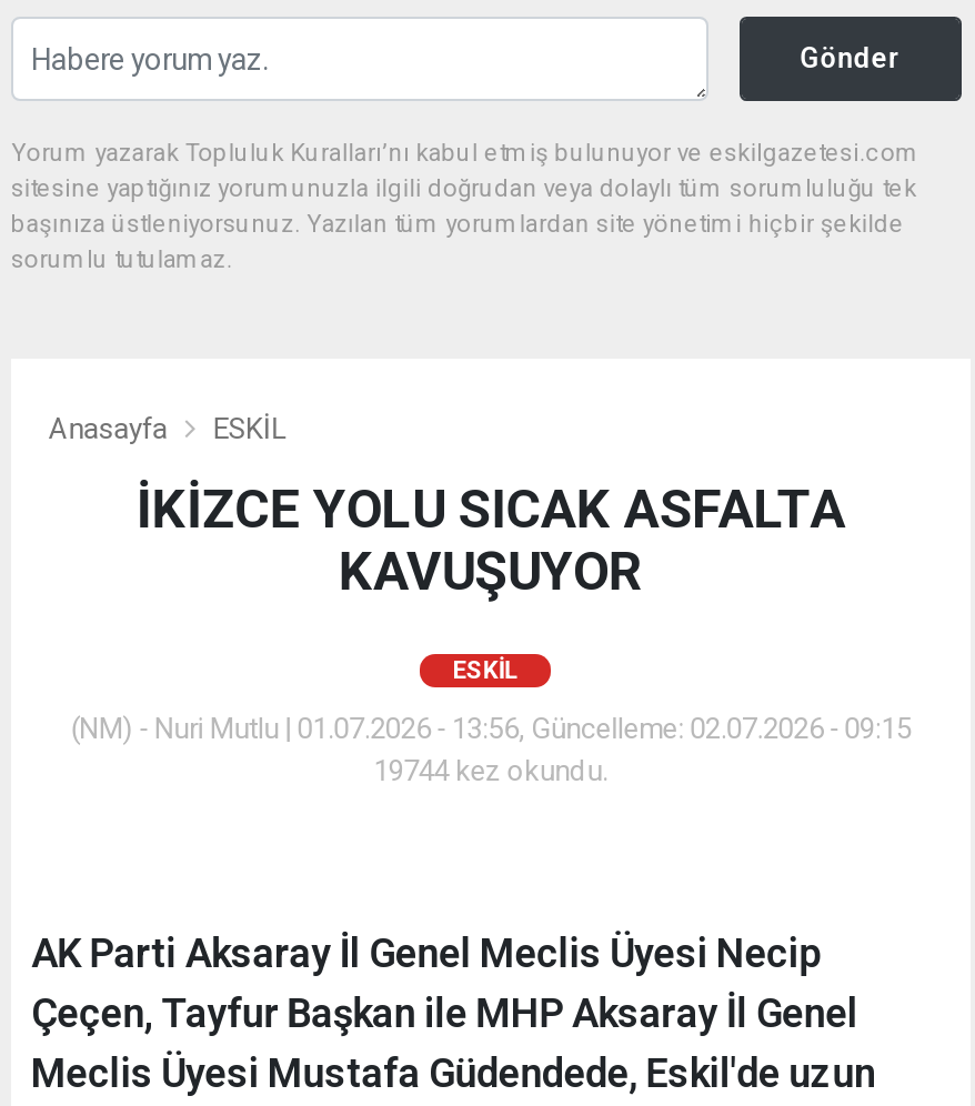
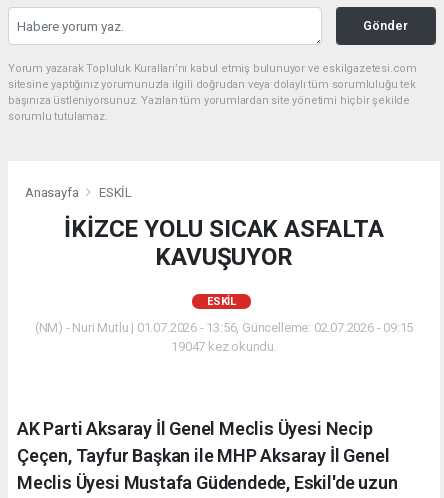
- 19744 kez okundu.
+ 19047 kez okundu.
